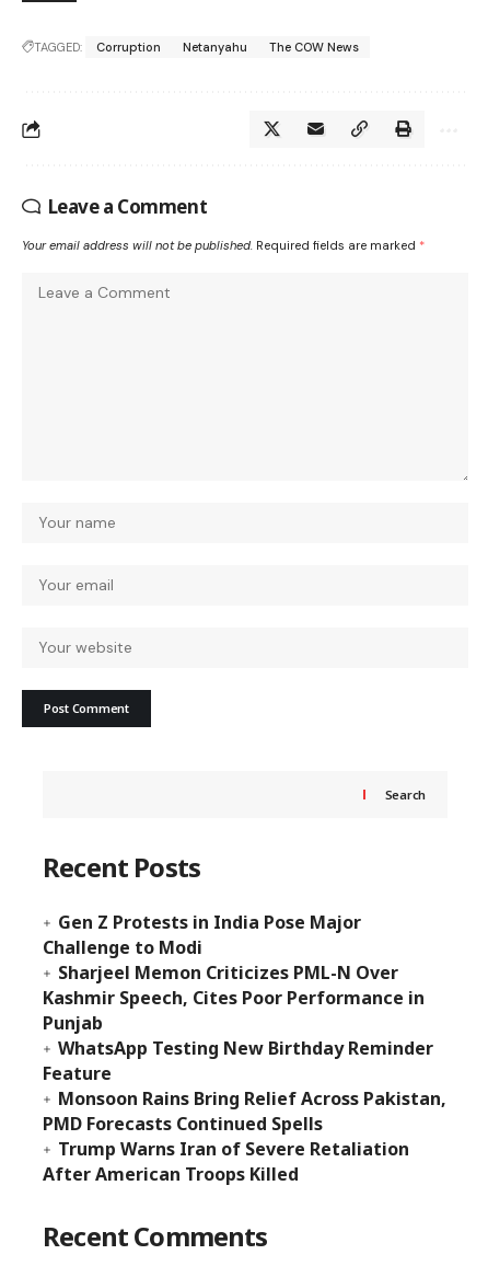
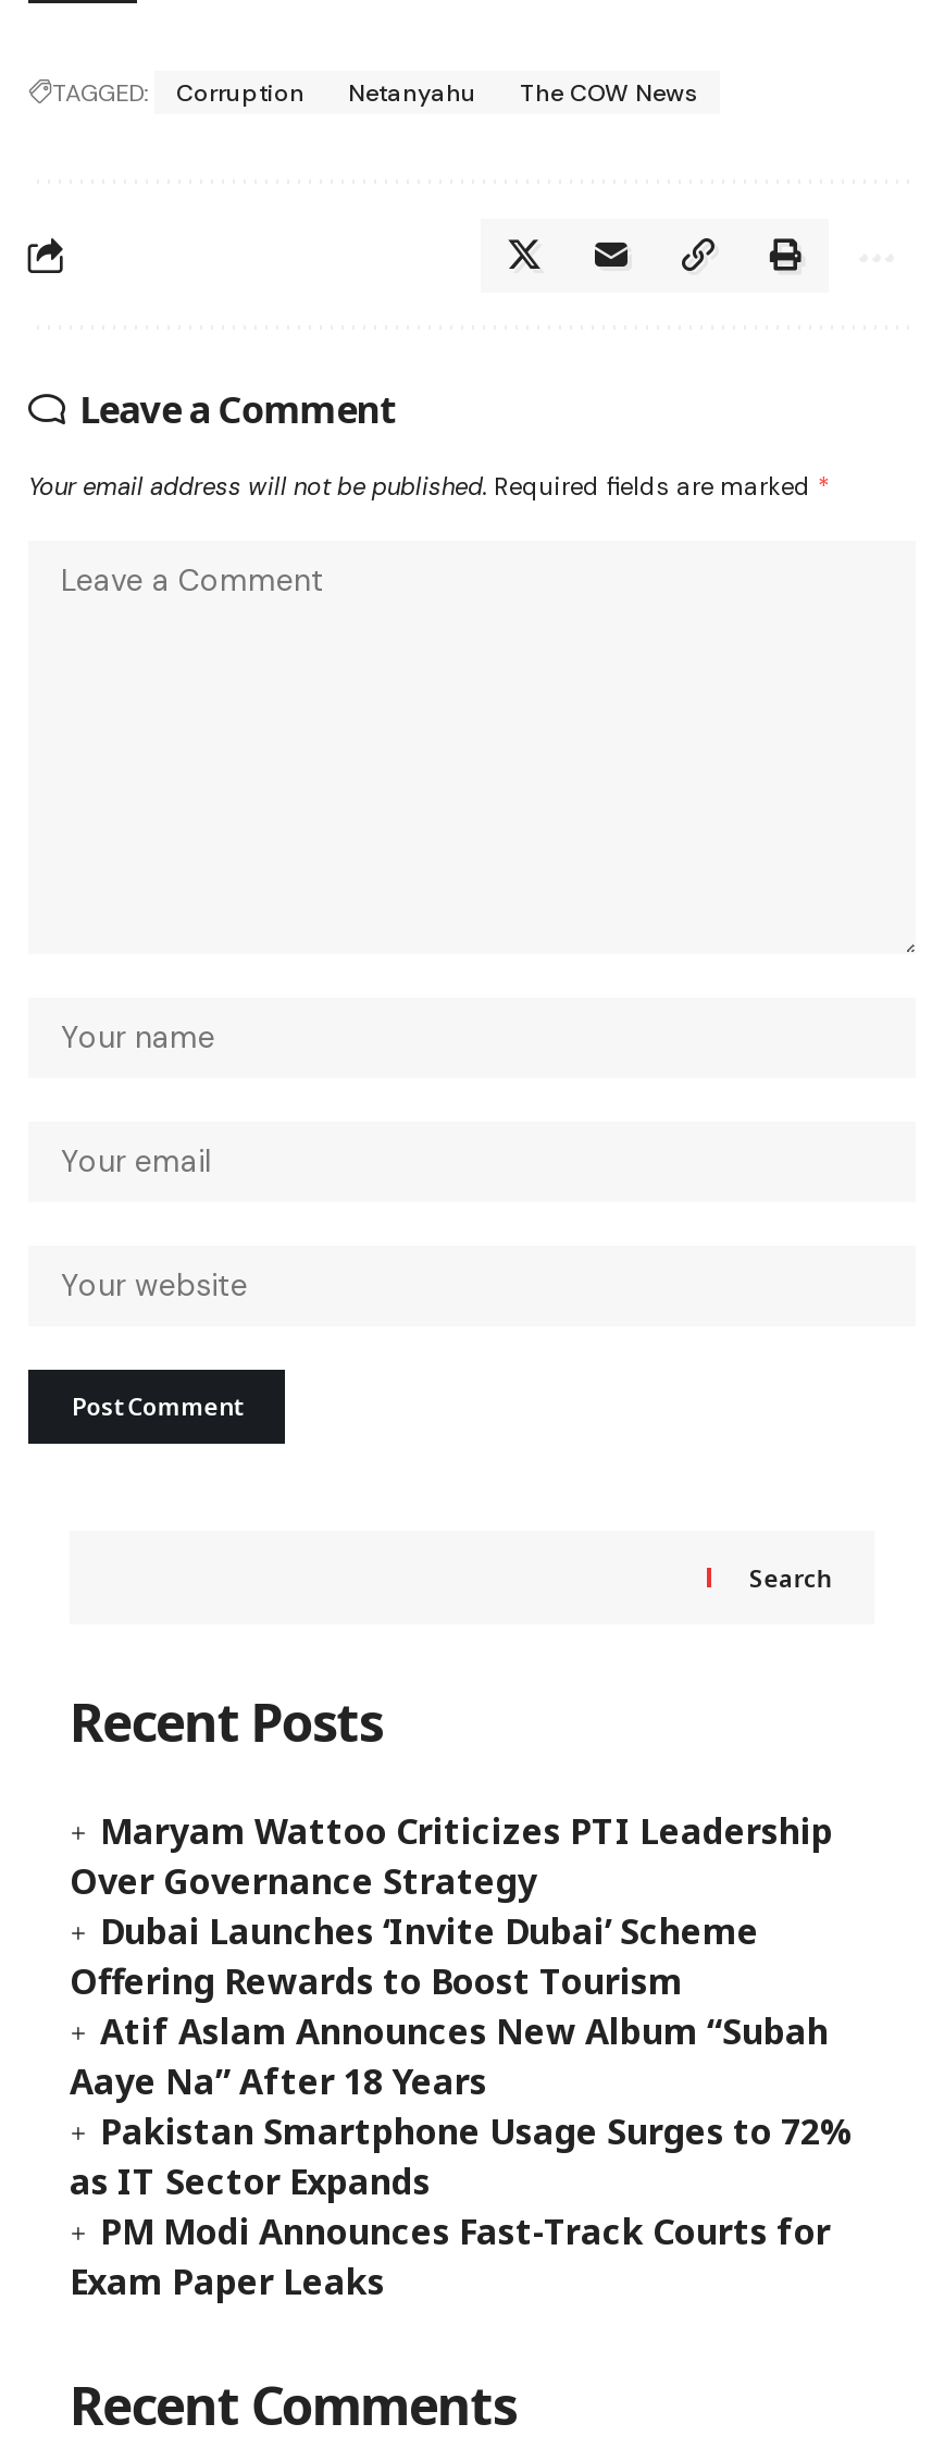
- Gen Z Protests in India Pose Major
- Challenge to Modi
- Sharjeel Memon Criticizes PML-N Over
- Kashmir Speech, Cites Poor Performance in
- Punjab
- WhatsApp Testing New Birthday Reminder
- Feature
- Monsoon Rains Bring Relief Across Pakistan,
- PMD Forecasts Continued Spells
- Trump Warns Iran of Severe Retaliation
- After American Troops Killed
+ Maryam Wattoo Criticizes PTI Leadership
+ Over Governance Strategy
+ Dubai Launches ‘Invite Dubai’ Scheme
+ Offering Rewards to Boost Tourism
+ Atif Aslam Announces New Album “Subah
+ Aaye Na” After 18 Years
+ Pakistan Smartphone Usage Surges to 72%
+ as IT Sector Expands
+ PM Modi Announces Fast-Track Courts for
+ Exam Paper Leaks
